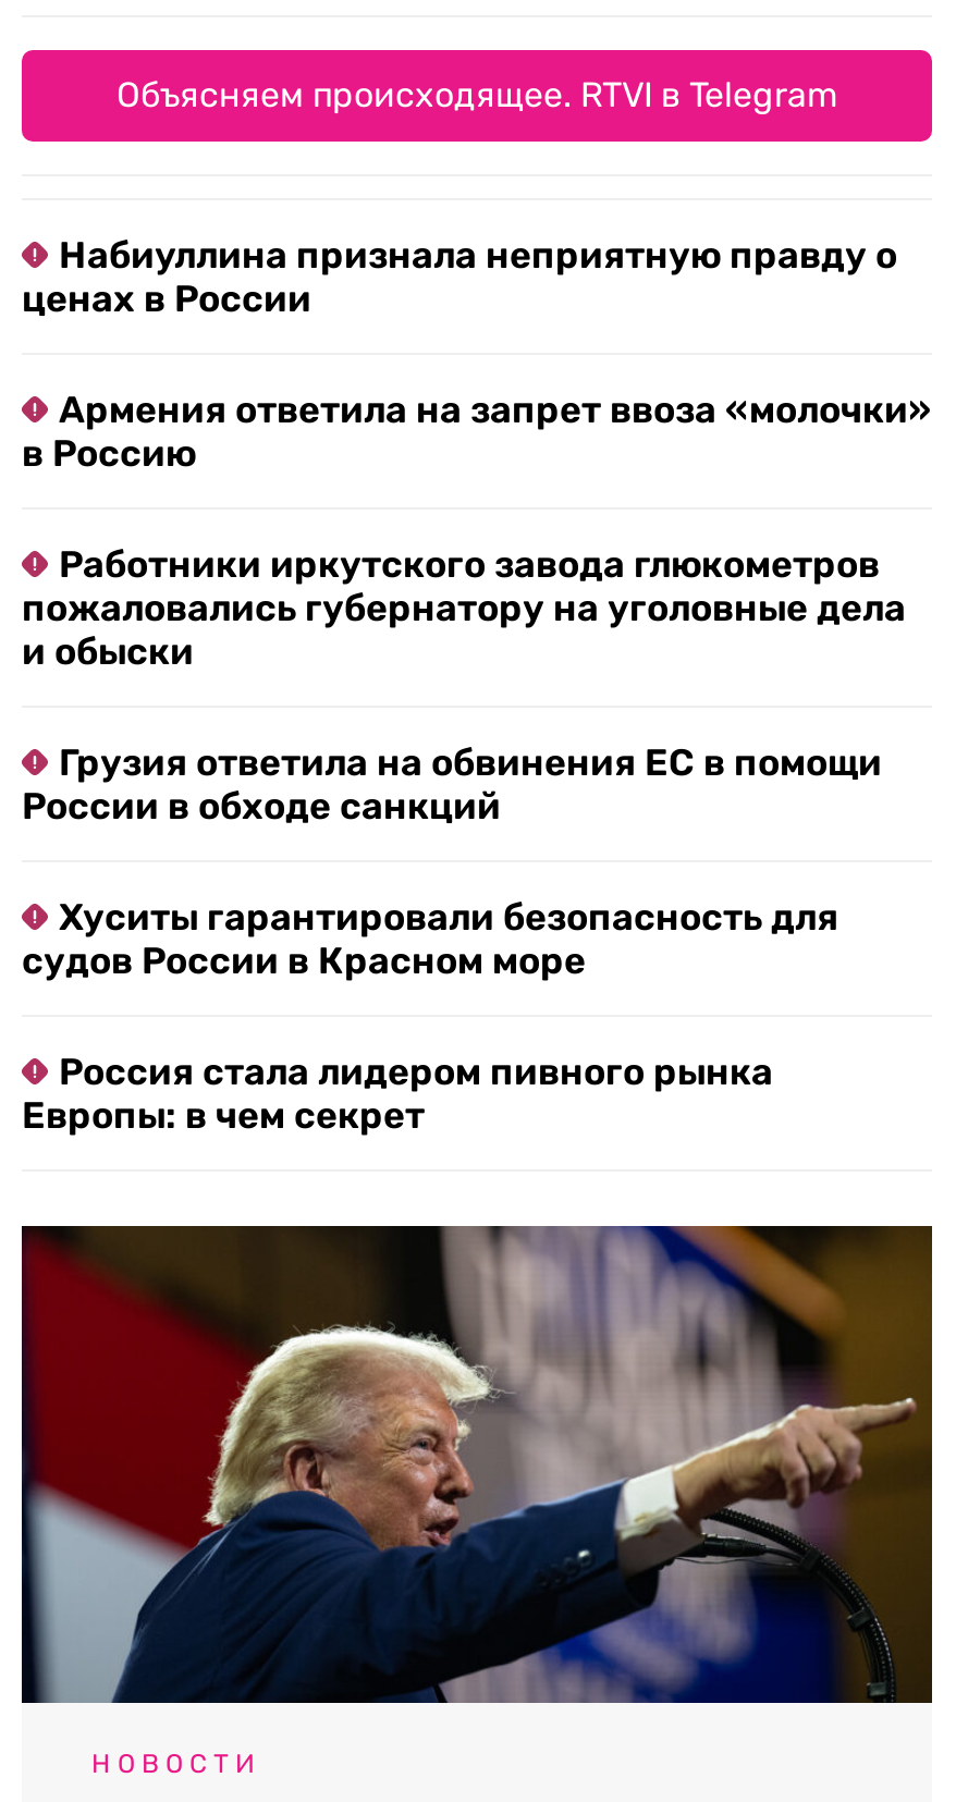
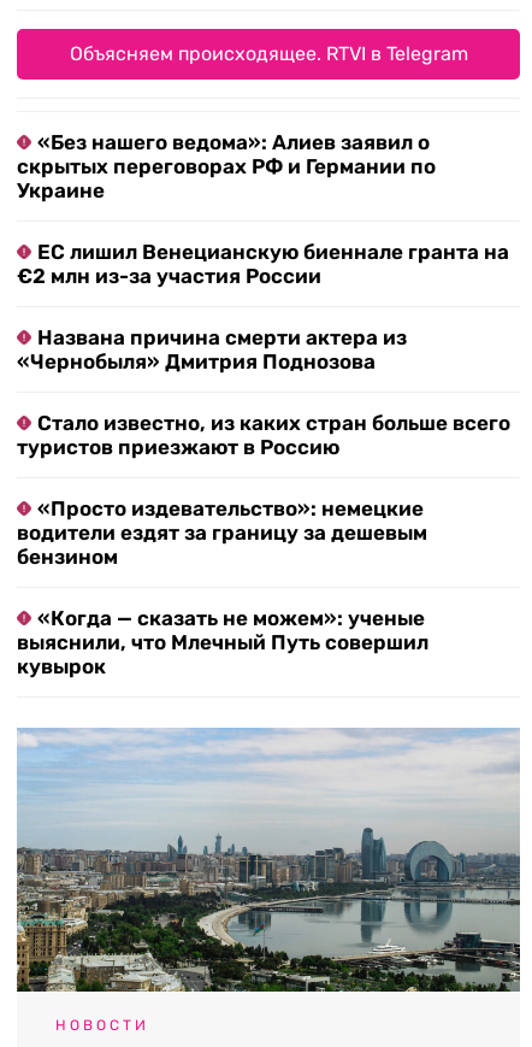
- Набиуллина признала неприятную правду о
- ценах в России
+ «Без нашего ведома»: Алиев заявил о
+ скрытых переговорах РФ и Германии по
+ Украине

- Армения ответила на запрет ввоза «молочки»
- в Россию
+ ЕС лишил Венецианскую биеннале гранта на
+ €2 млн из-за участия России

- Работники иркутского завода глюкометров
- пожаловались губернатору на уголовные дела
- и обыски
+ Названа причина смерти актера из
+ «Чернобыля» Дмитрия Поднозова

- Грузия ответила на обвинения ЕС в помощи
- России в обходе санкций
+ Стало известно, из каких стран больше всего
+ туристов приезжают в Россию

- Хуситы гарантировали безопасность для
- судов России в Красном море
+ «Просто издевательство»: немецкие
+ водители ездят за границу за дешевым
+ бензином

- Россия стала лидером пивного рынка
- Европы: в чем секрет
+ «Когда — сказать не можем»: ученые
+ выяснили, что Млечный Путь совершил
+ кувырок

- [image]
+ [image]
